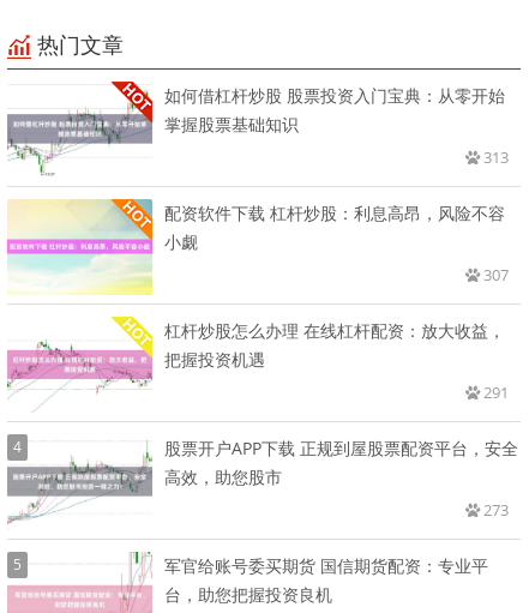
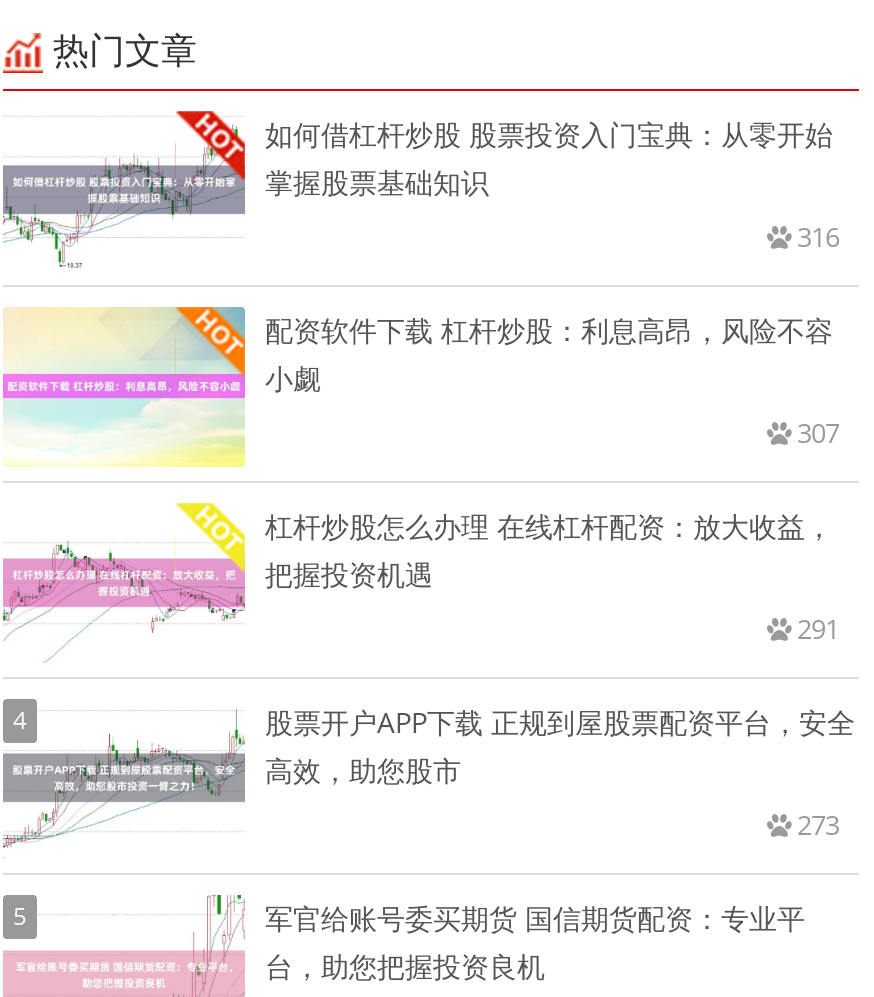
- 313
+ 316
